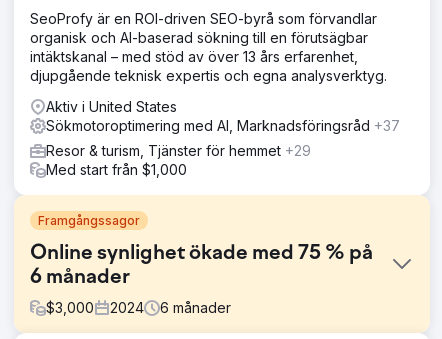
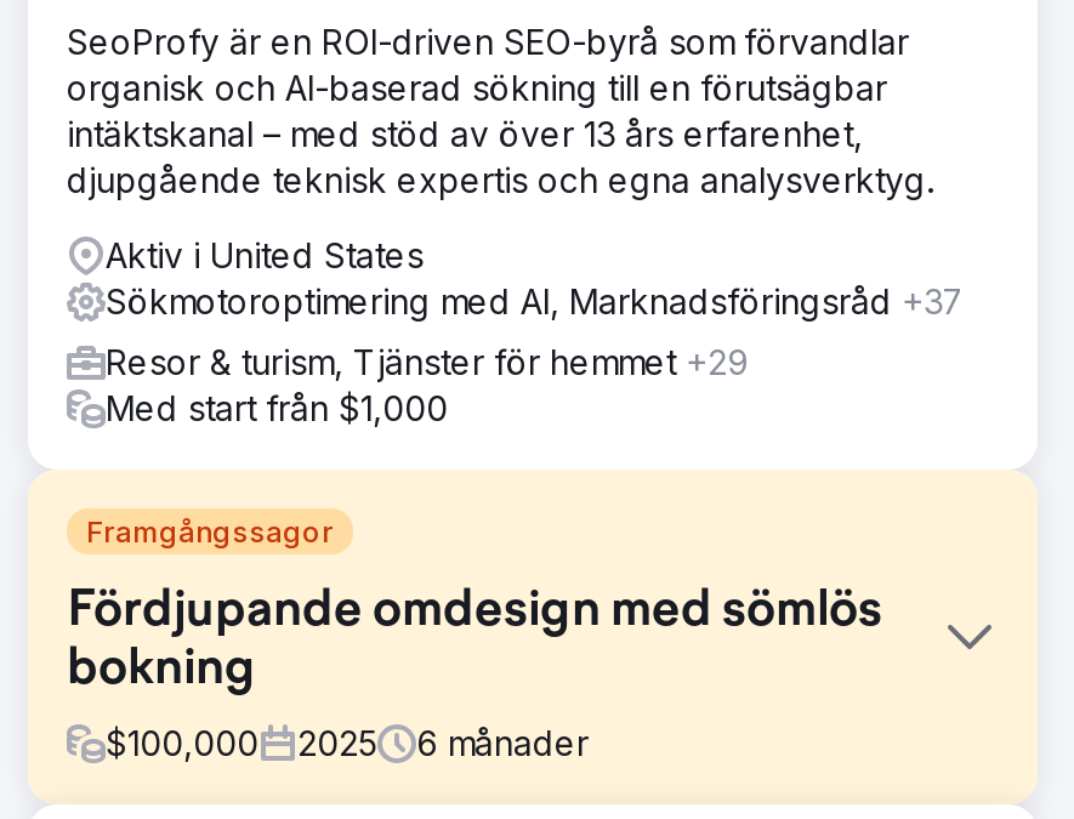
- Online synlighet ökade med 75 % på
- 6 månader
+ Fördjupande omdesign med sömlös
+ bokning

- $3,000
- 2024
+ $100,000
+ 2025
